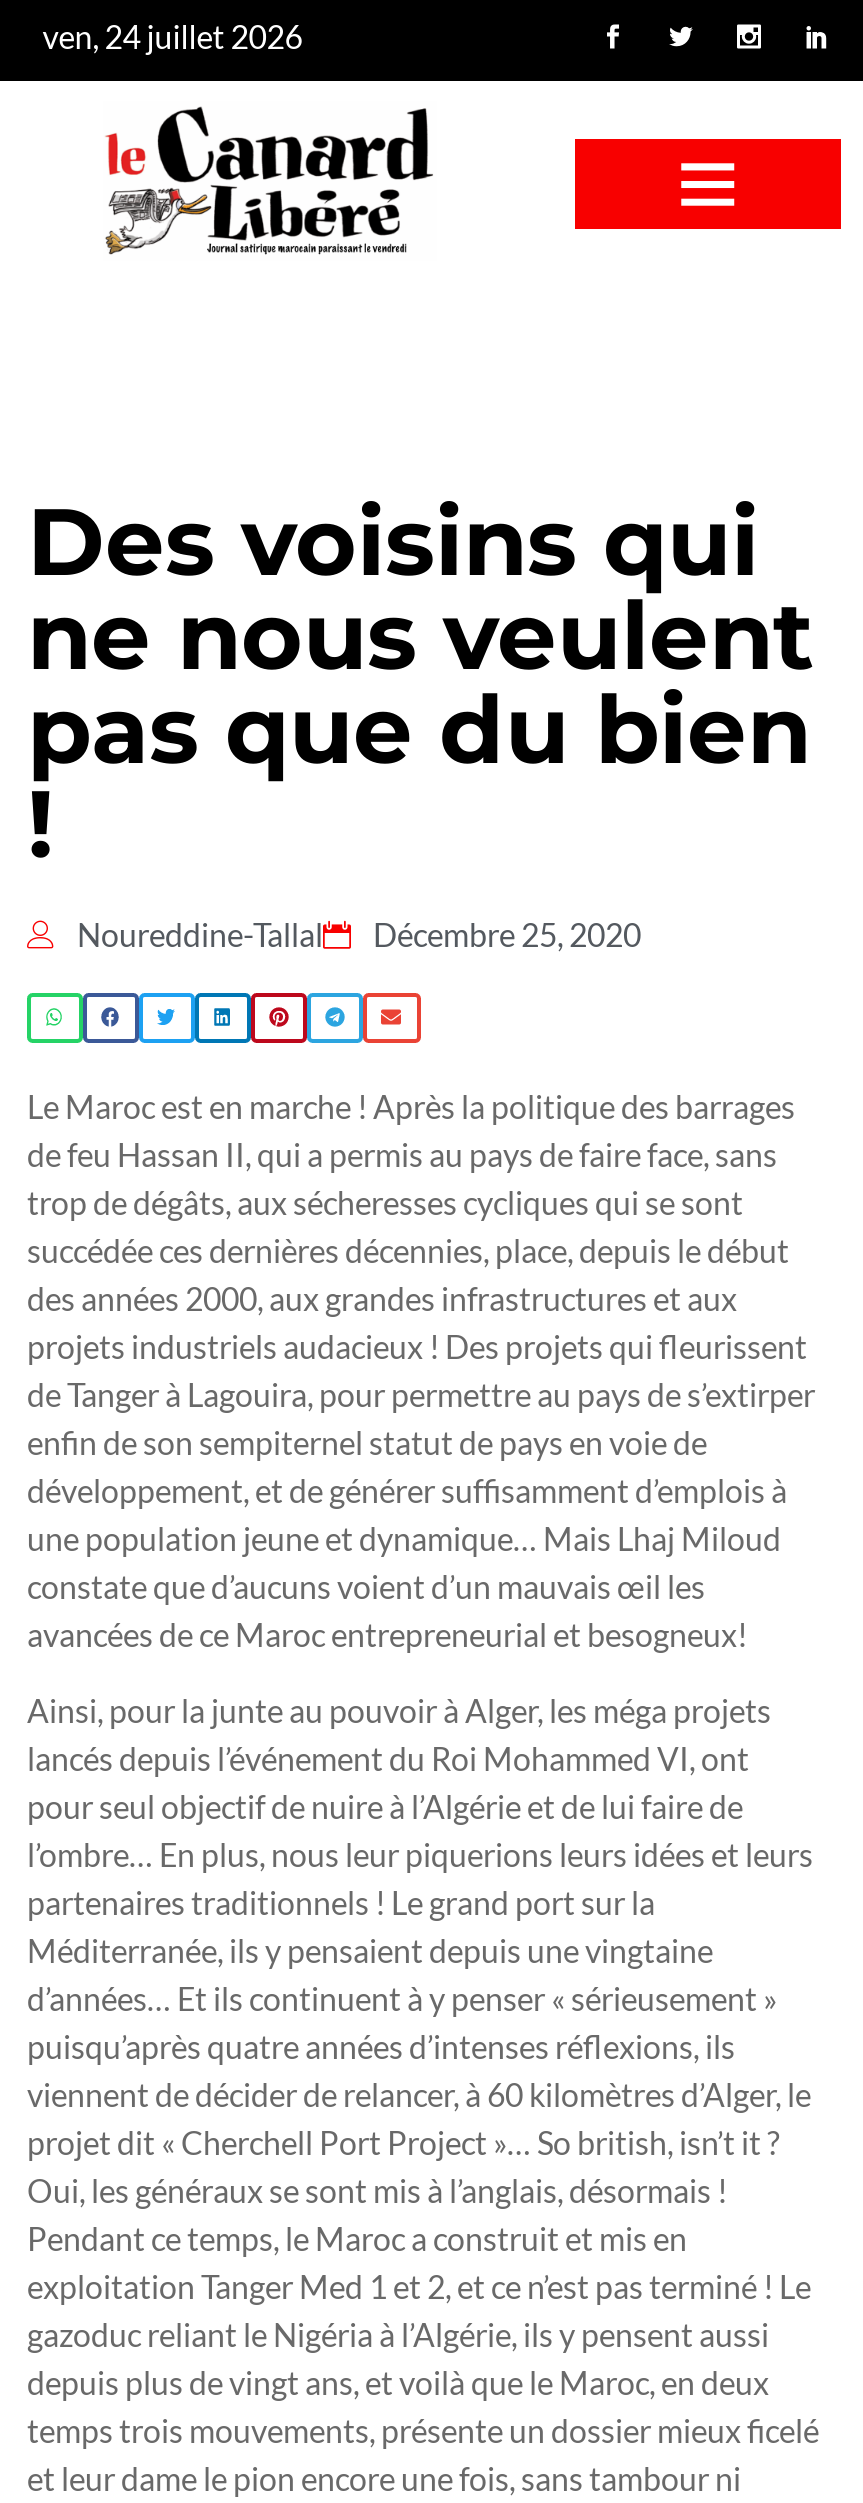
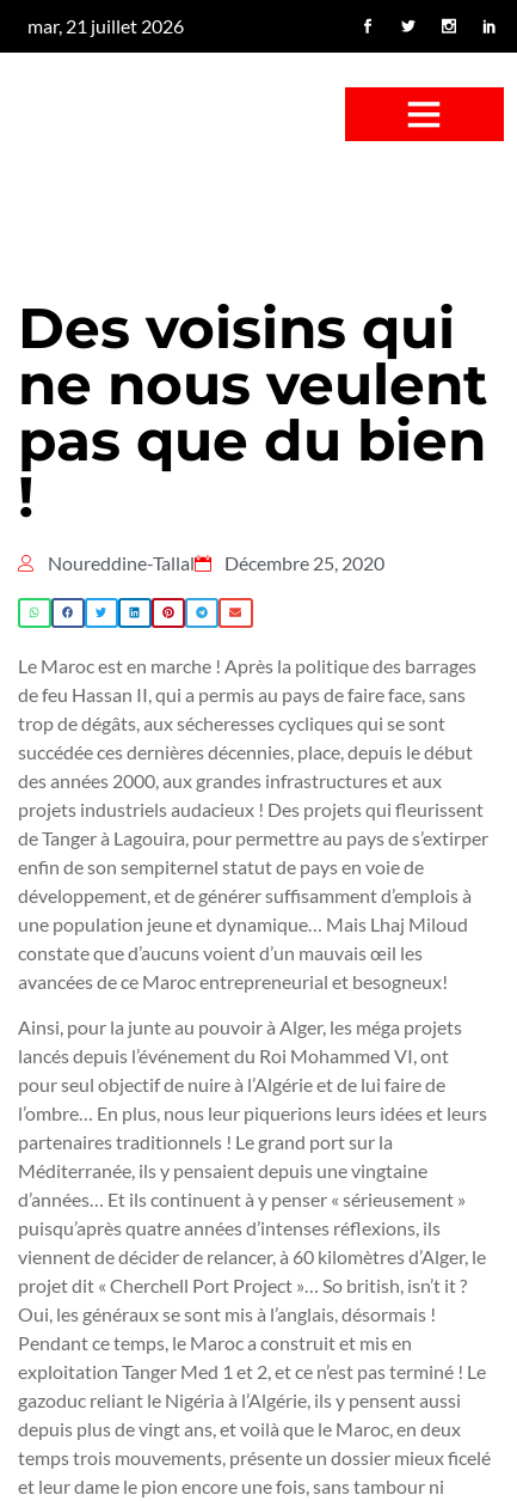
- ven, 24 juillet 2026
+ mar, 21 juillet 2026

- [image]
